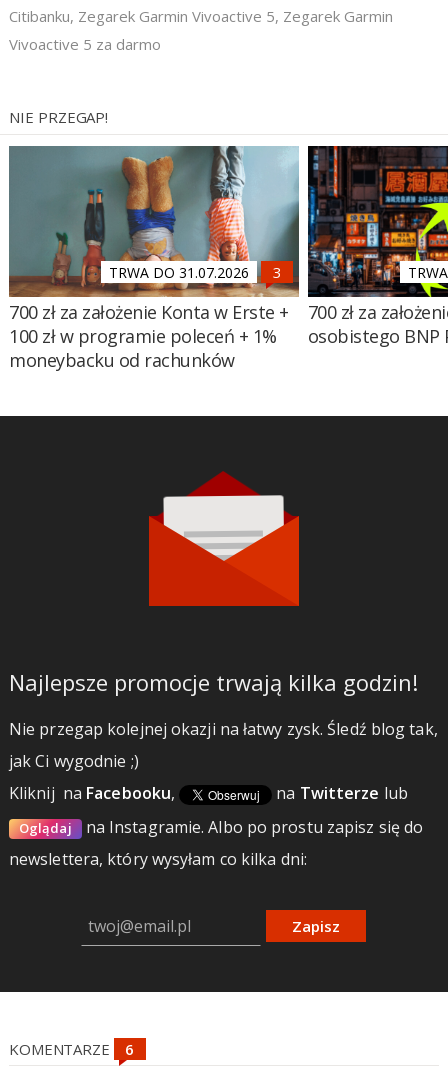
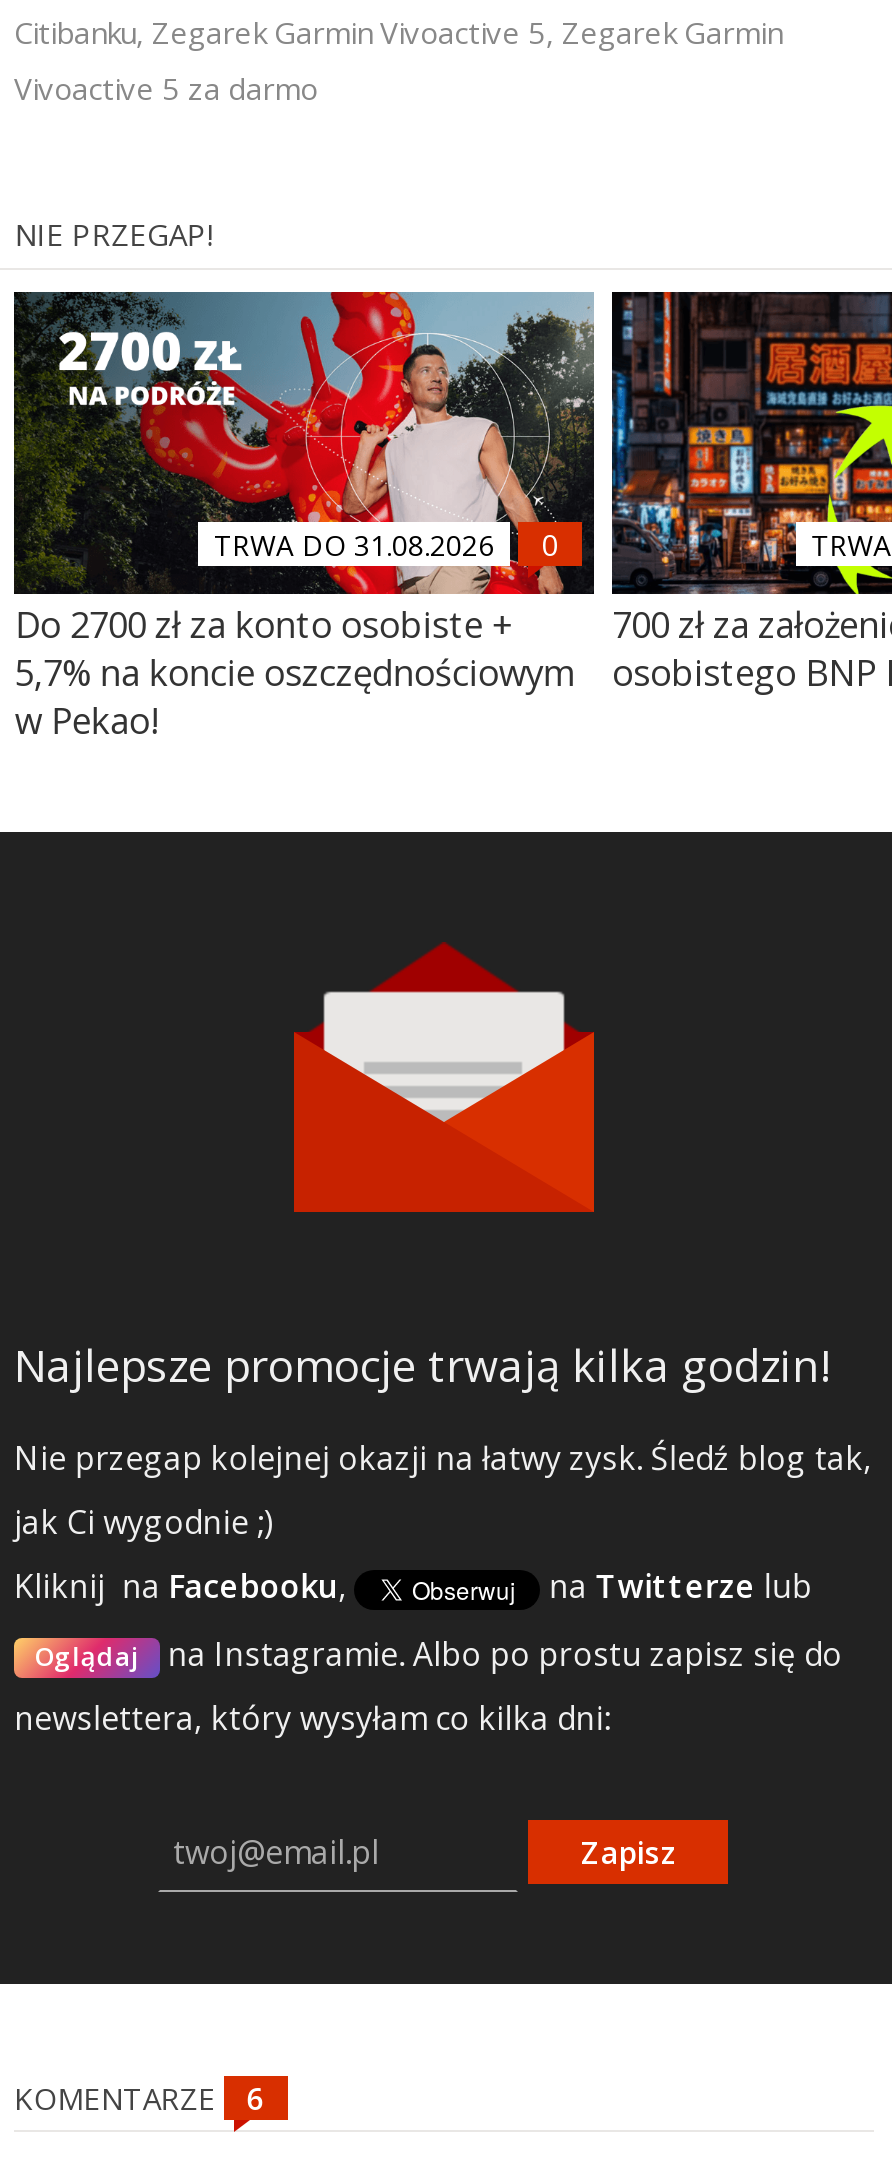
- [image]
- TRWA DO 31.07.2026
+ [image]
+ TRWA DO 31.08.2026

- 700 zł za założenie Konta w Erste +
- 100 zł w programie poleceń + 1%
- moneybacku od rachunków
+ Do 2700 zł za konto osobiste +
+ 5,7% na koncie oszczędnościowym
+ w Pekao!
